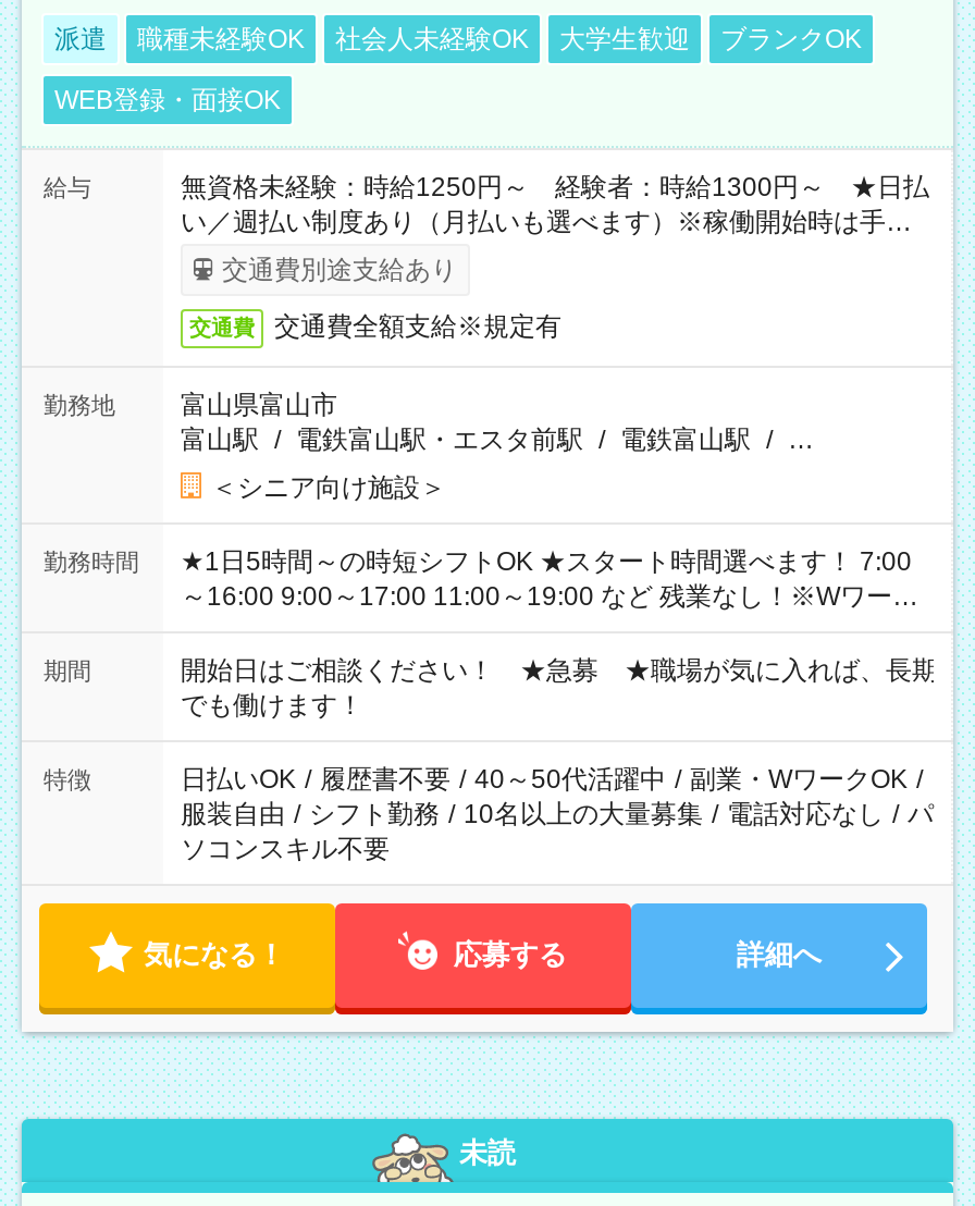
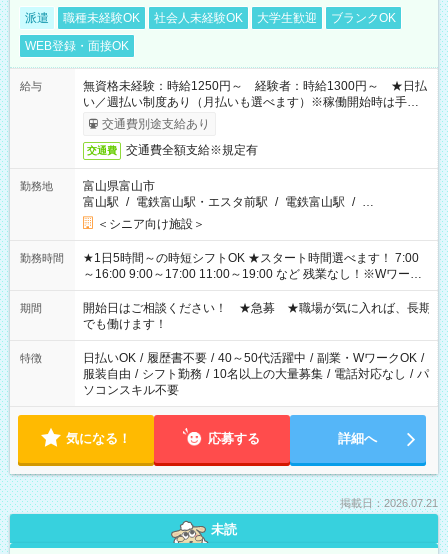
+ 掲載日：2026.07.21
